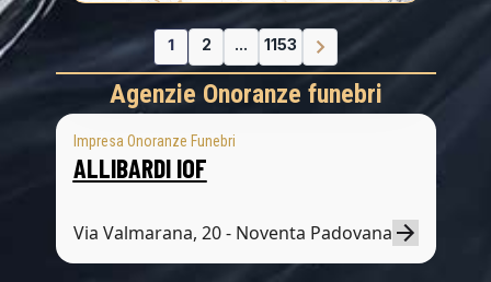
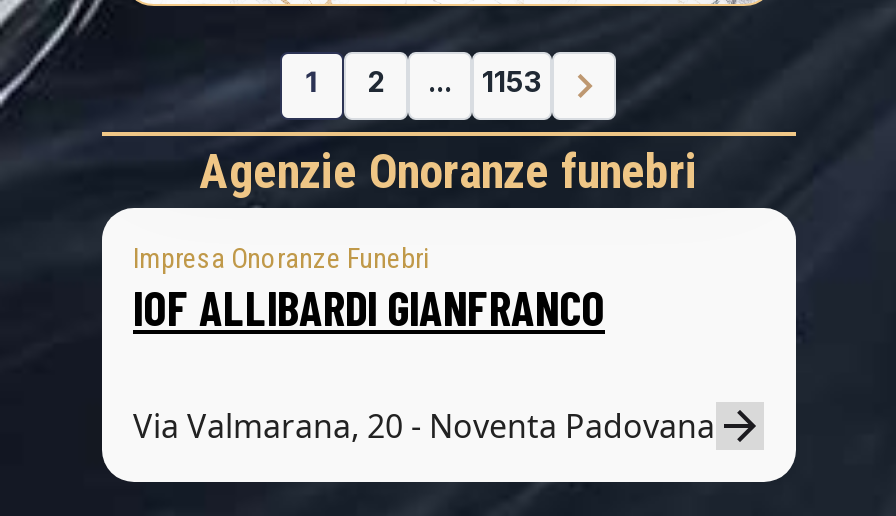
- ALLIBARDI IOF
+ IOF ALLIBARDI GIANFRANCO
